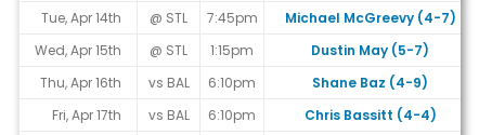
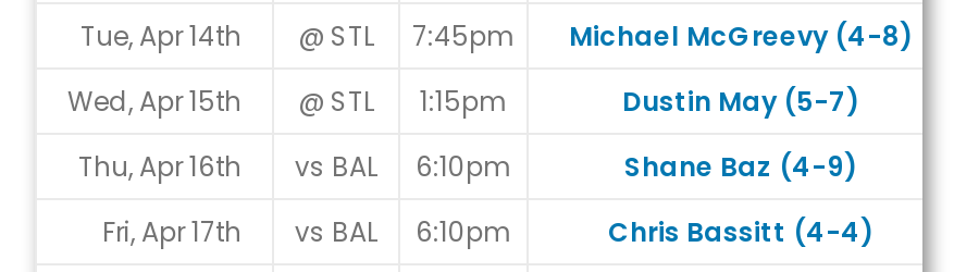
- Michael McGreevy (4-7)
+ Michael McGreevy (4-8)
